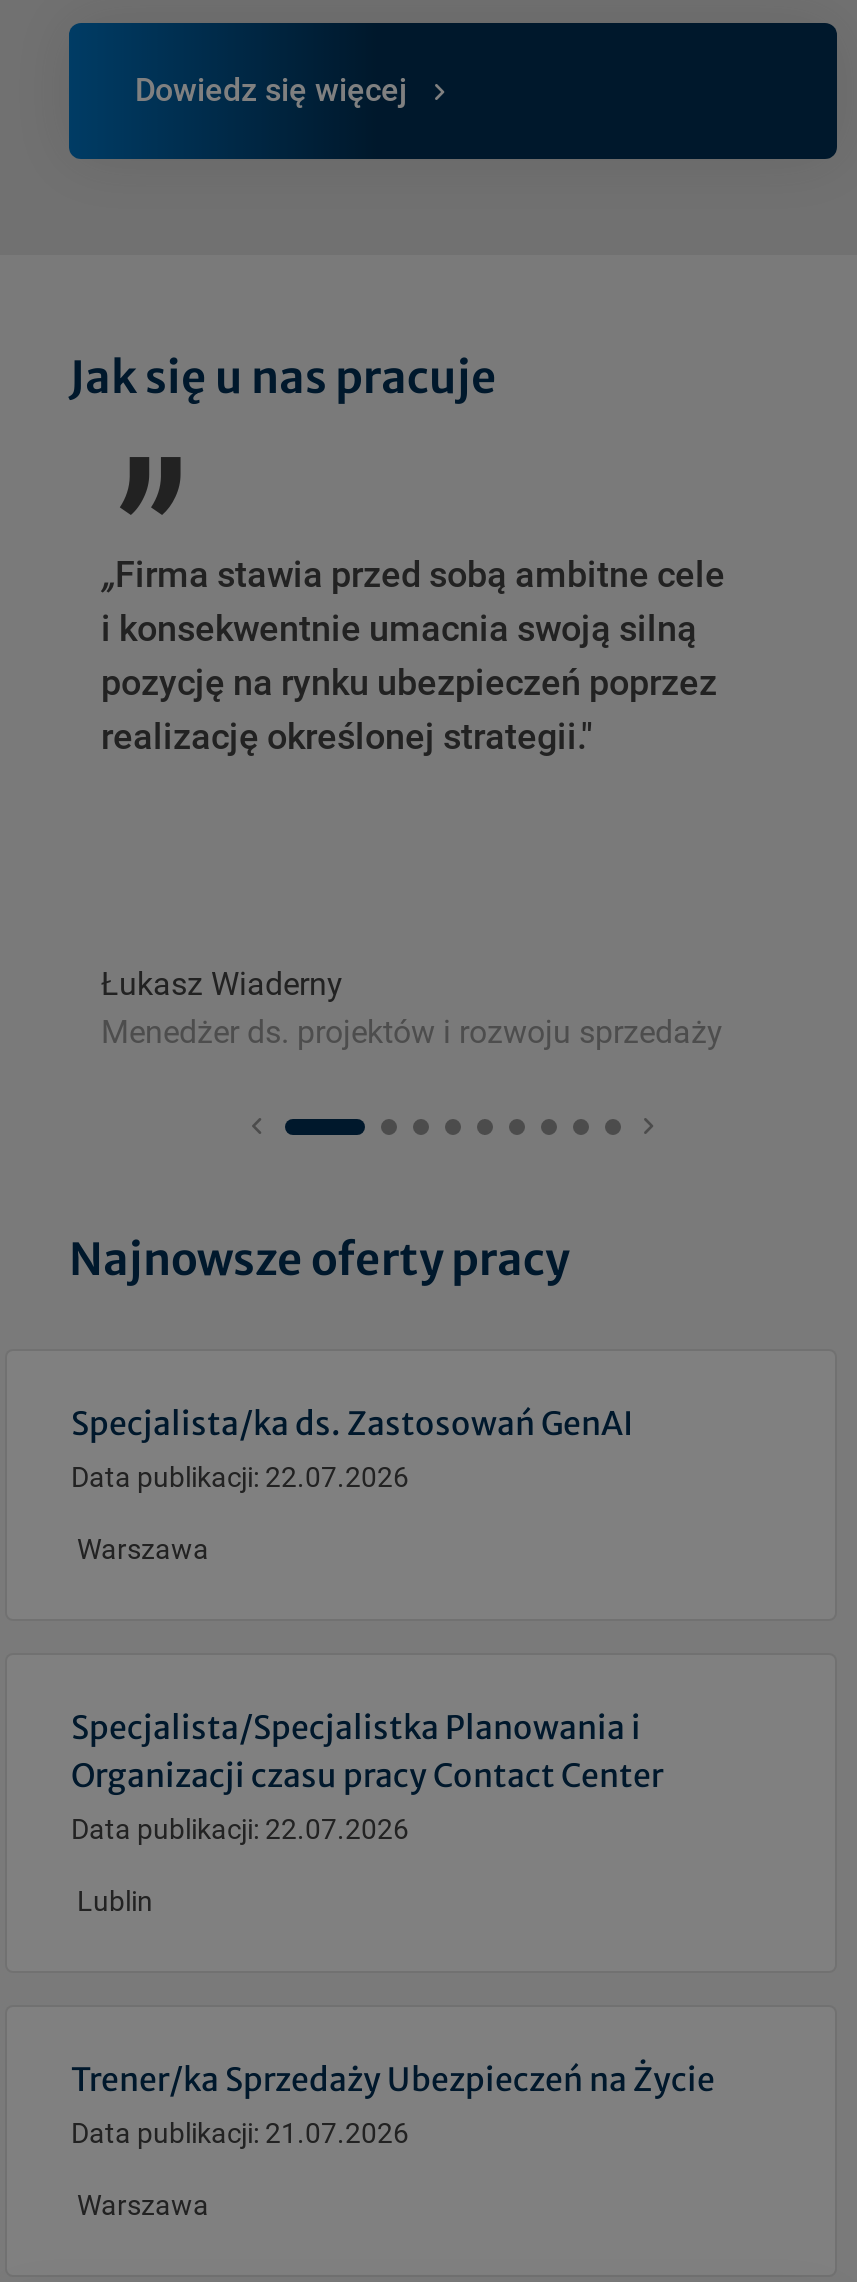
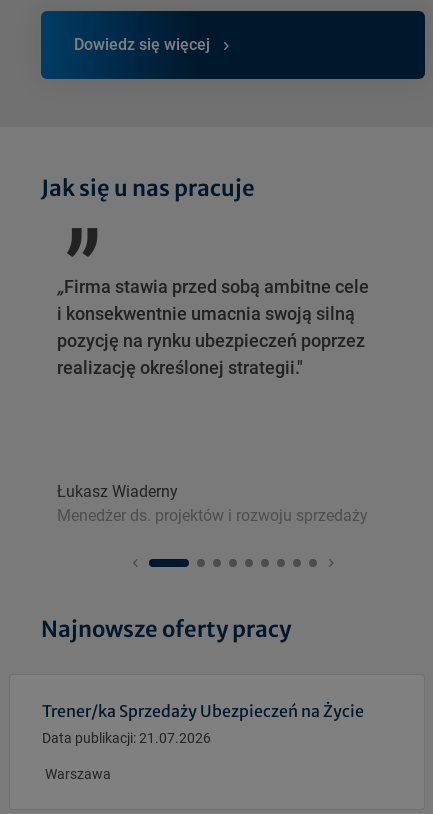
- Specjalista/ka ds. Zastosowań GenAI
- Data publikacji: 22.07.2026
- Warszawa

- Specjalista/Specjalistka Planowania i
- Organizacji czasu pracy Contact Center
- Data publikacji: 22.07.2026
- Lublin
